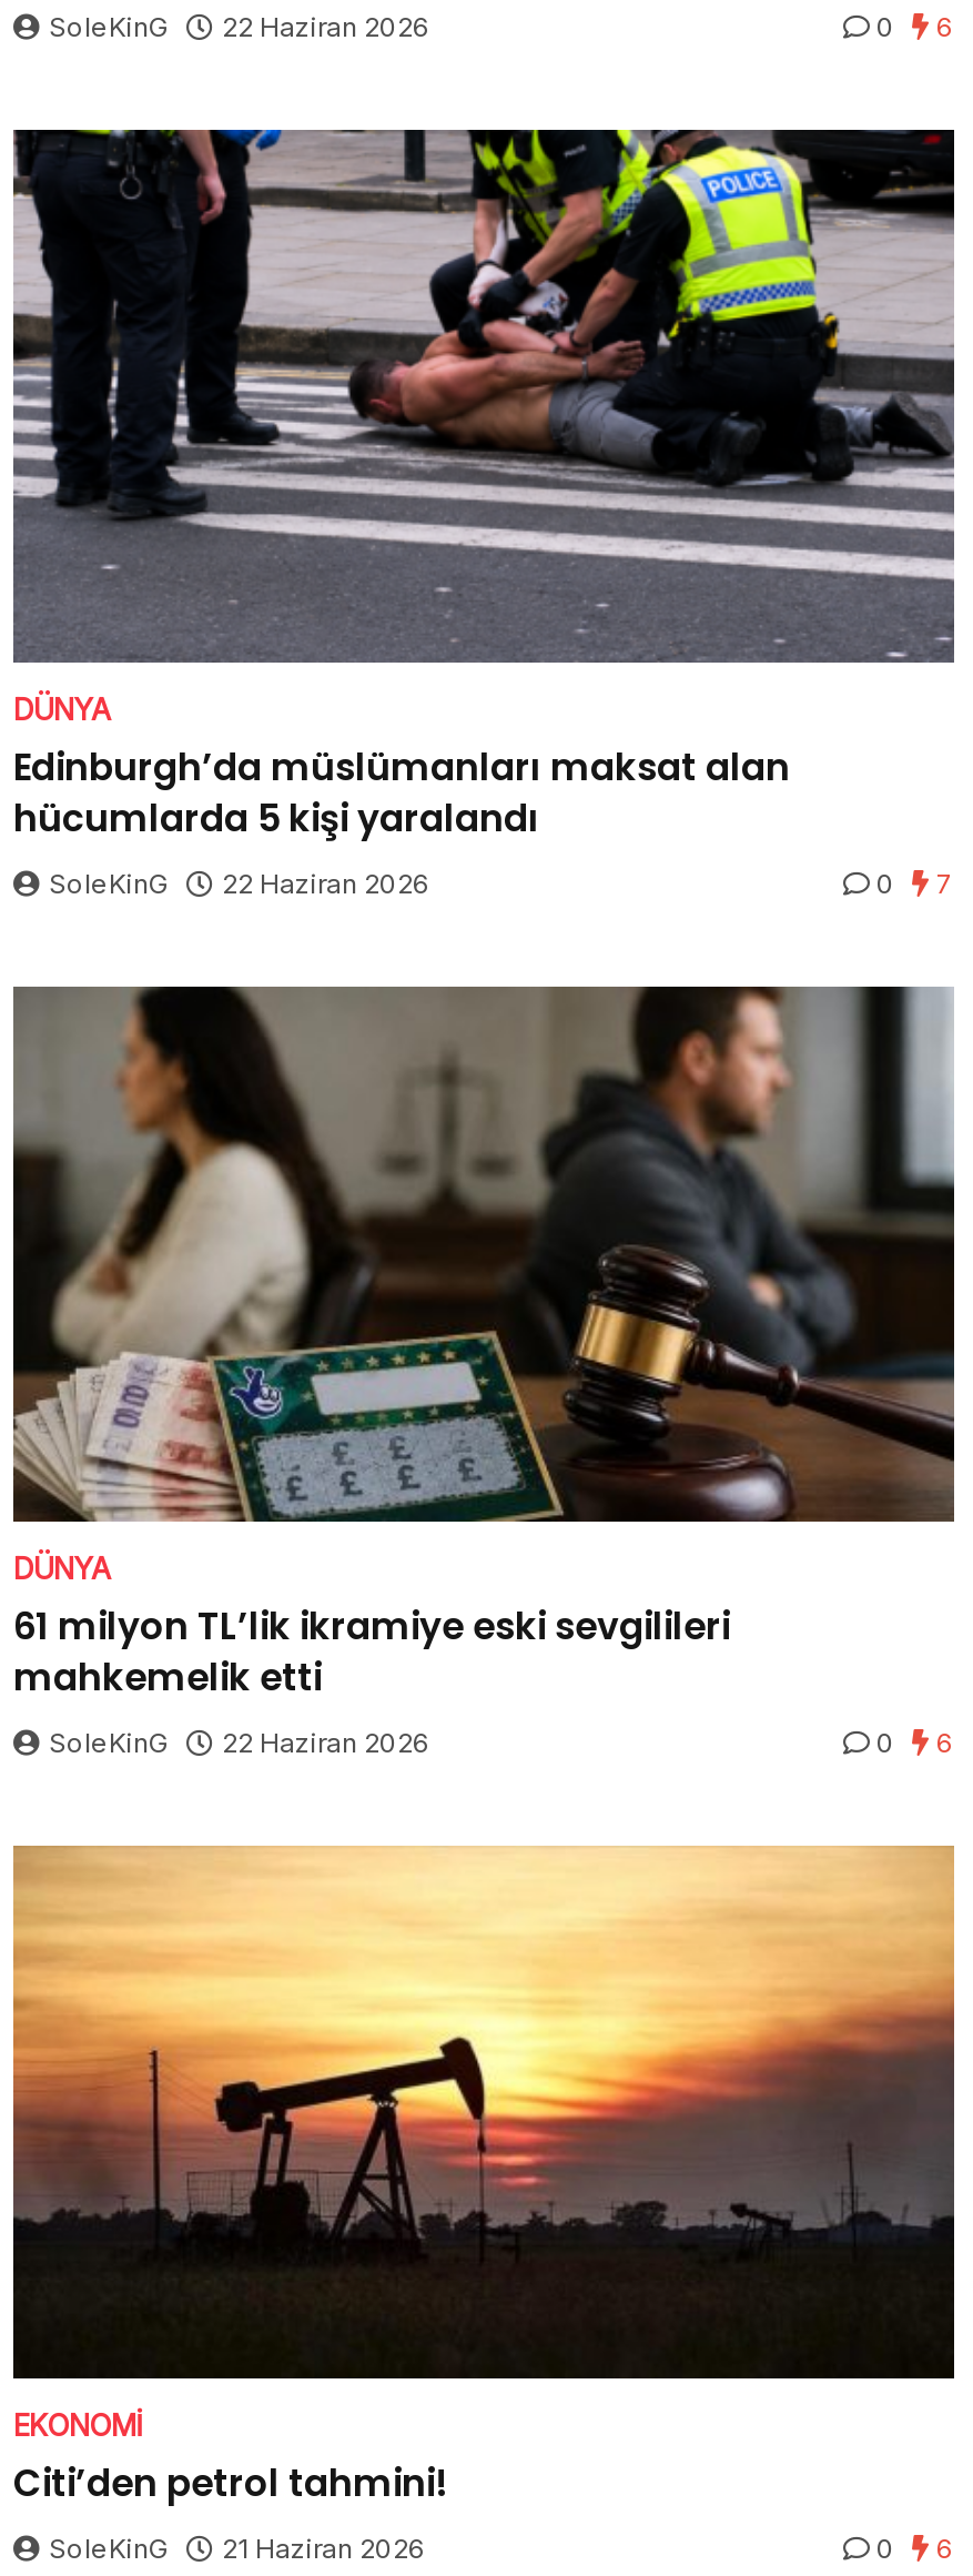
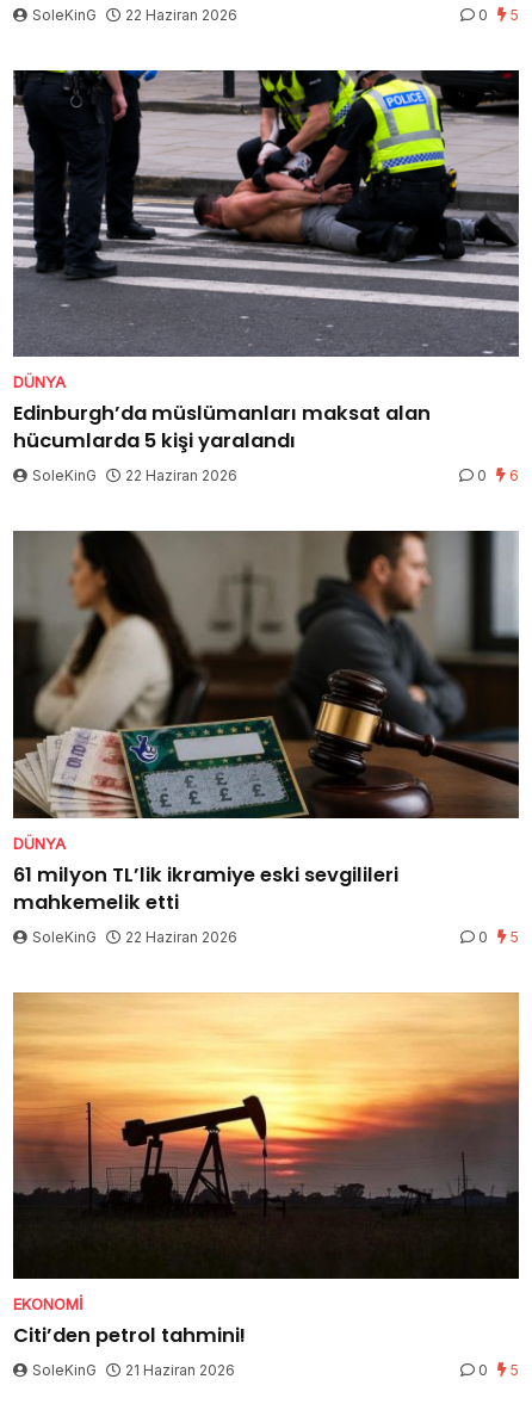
- 0 6
+ 0 5

- 0 7
+ 0 6

- 0 6
+ 0 5

- 0 6
+ 0 5
